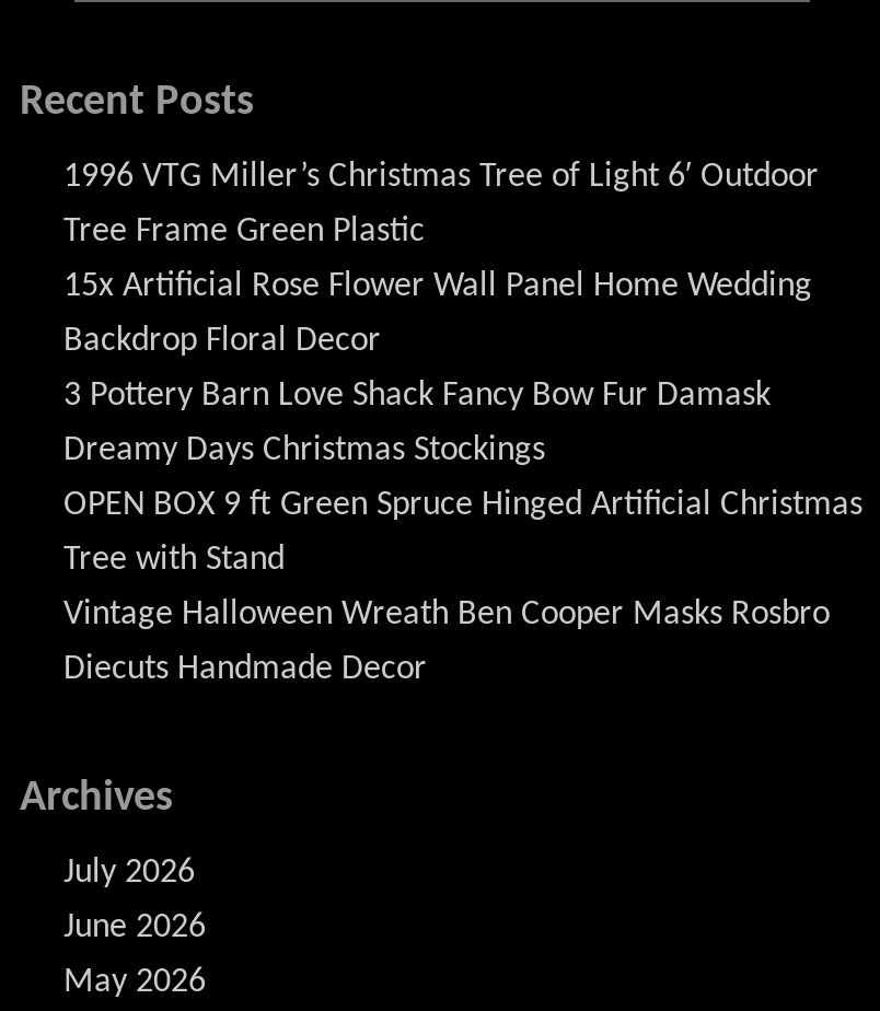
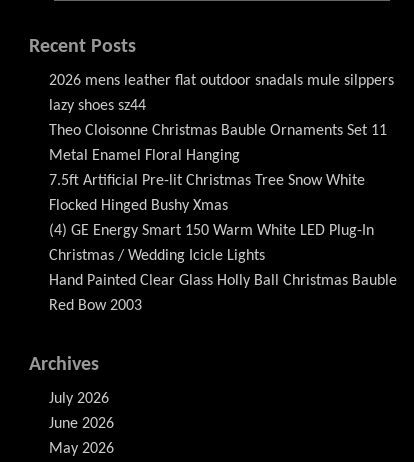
- 1996 VTG Miller’s Christmas Tree of Light 6′ Outdoor
+ 2026 mens leather flat outdoor snadals mule silppers

- Tree Frame Green Plastic
+ lazy shoes sz44

- 15x Artificial Rose Flower Wall Panel Home Wedding
+ Theo Cloisonne Christmas Bauble Ornaments Set 11

- Backdrop Floral Decor
+ Metal Enamel Floral Hanging

- 3 Pottery Barn Love Shack Fancy Bow Fur Damask
+ 7.5ft Artificial Pre-lit Christmas Tree Snow White

- Dreamy Days Christmas Stockings
+ Flocked Hinged Bushy Xmas

- OPEN BOX 9 ft Green Spruce Hinged Artificial Christmas
+ (4) GE Energy Smart 150 Warm White LED Plug-In

- Tree with Stand
+ Christmas / Wedding Icicle Lights

- Vintage Halloween Wreath Ben Cooper Masks Rosbro
+ Hand Painted Clear Glass Holly Ball Christmas Bauble

- Diecuts Handmade Decor
+ Red Bow 2003
